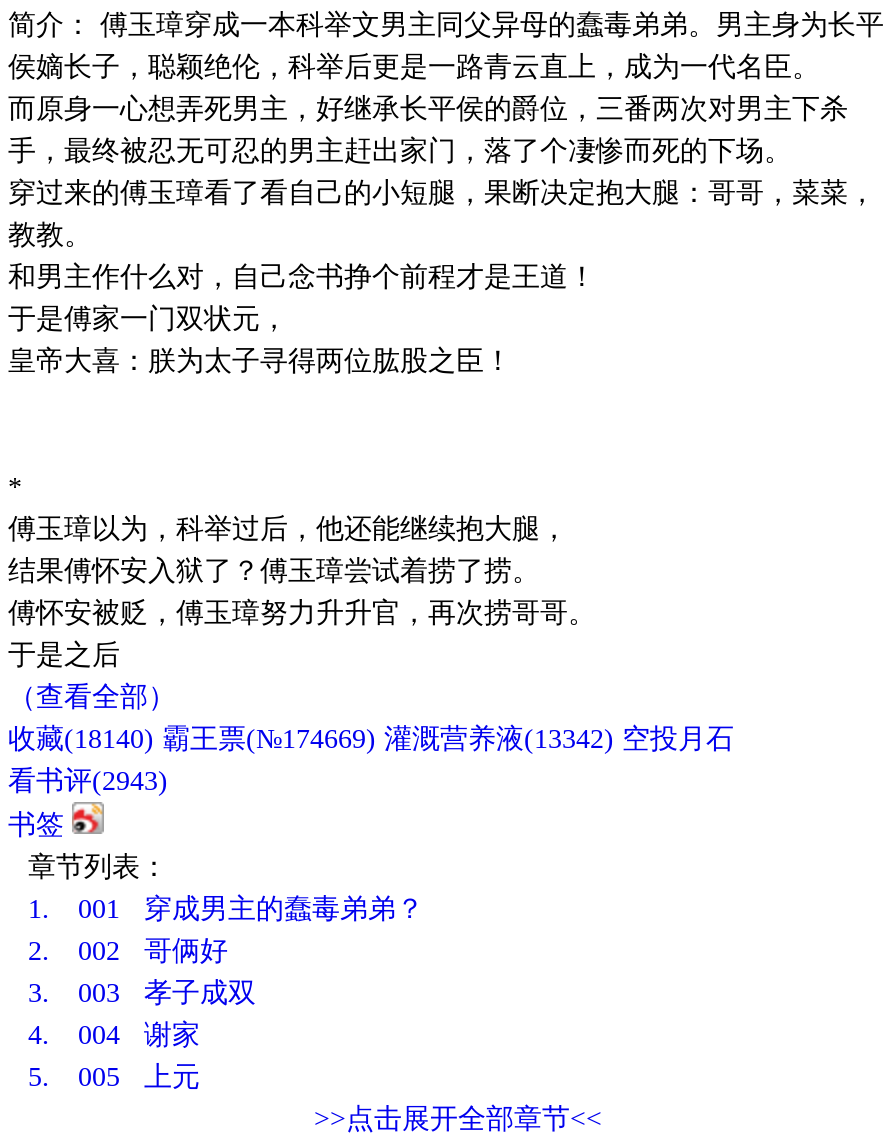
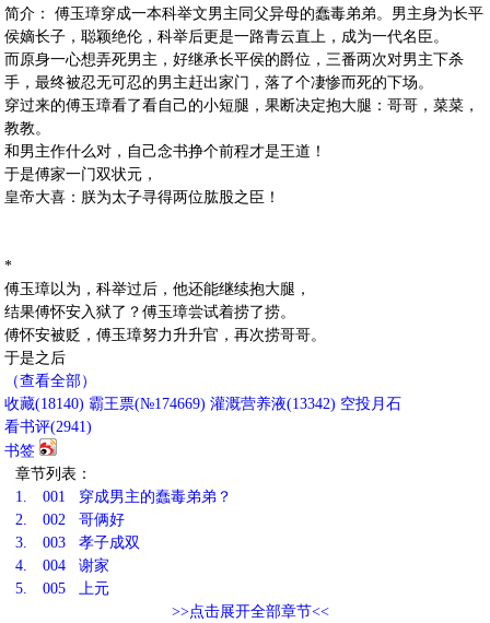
- 看书评(2943)
+ 看书评(2941)
